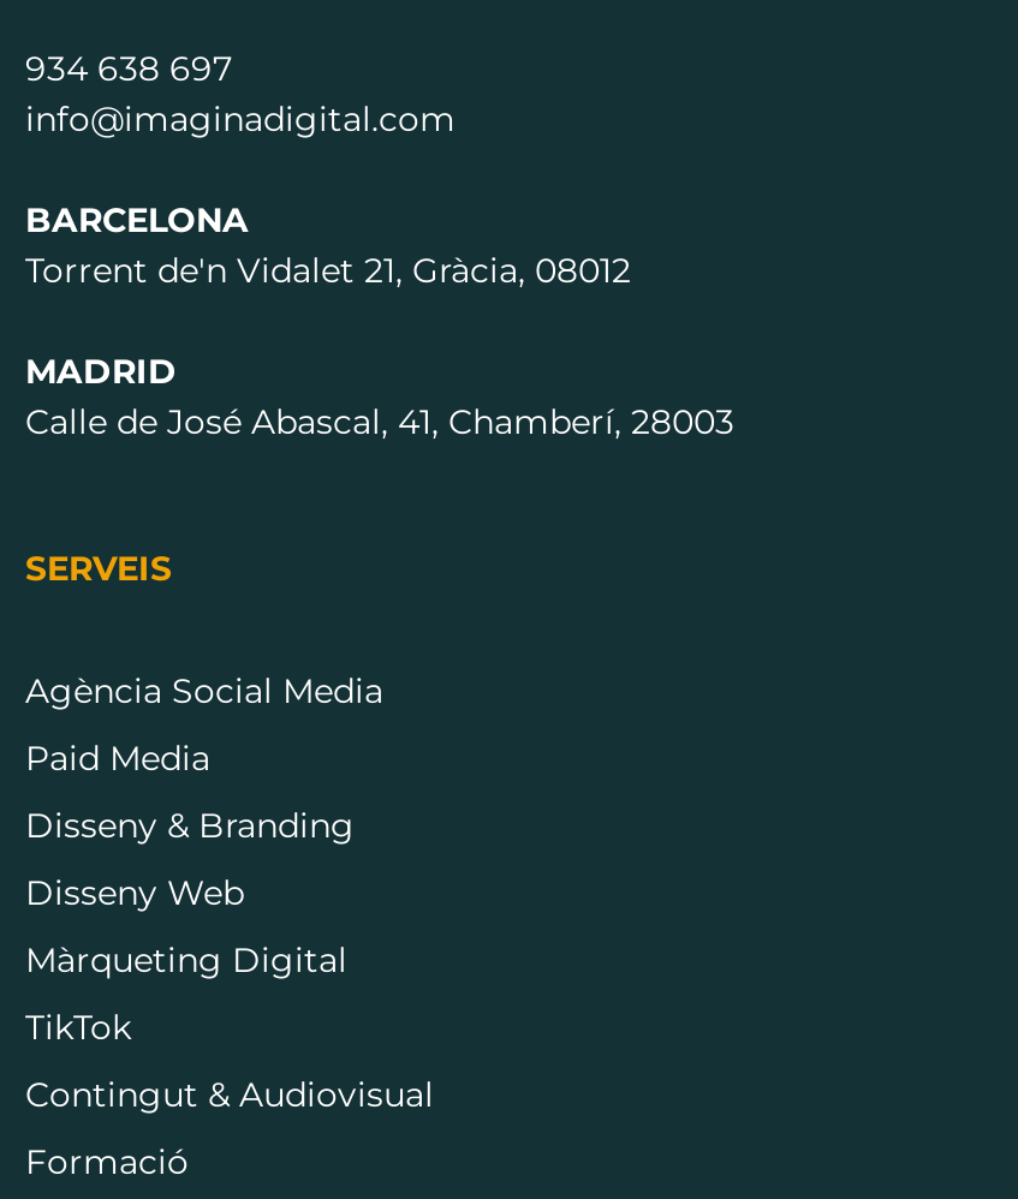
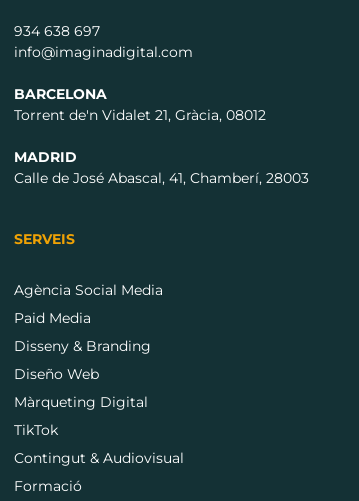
- Disseny Web
+ Diseño Web
